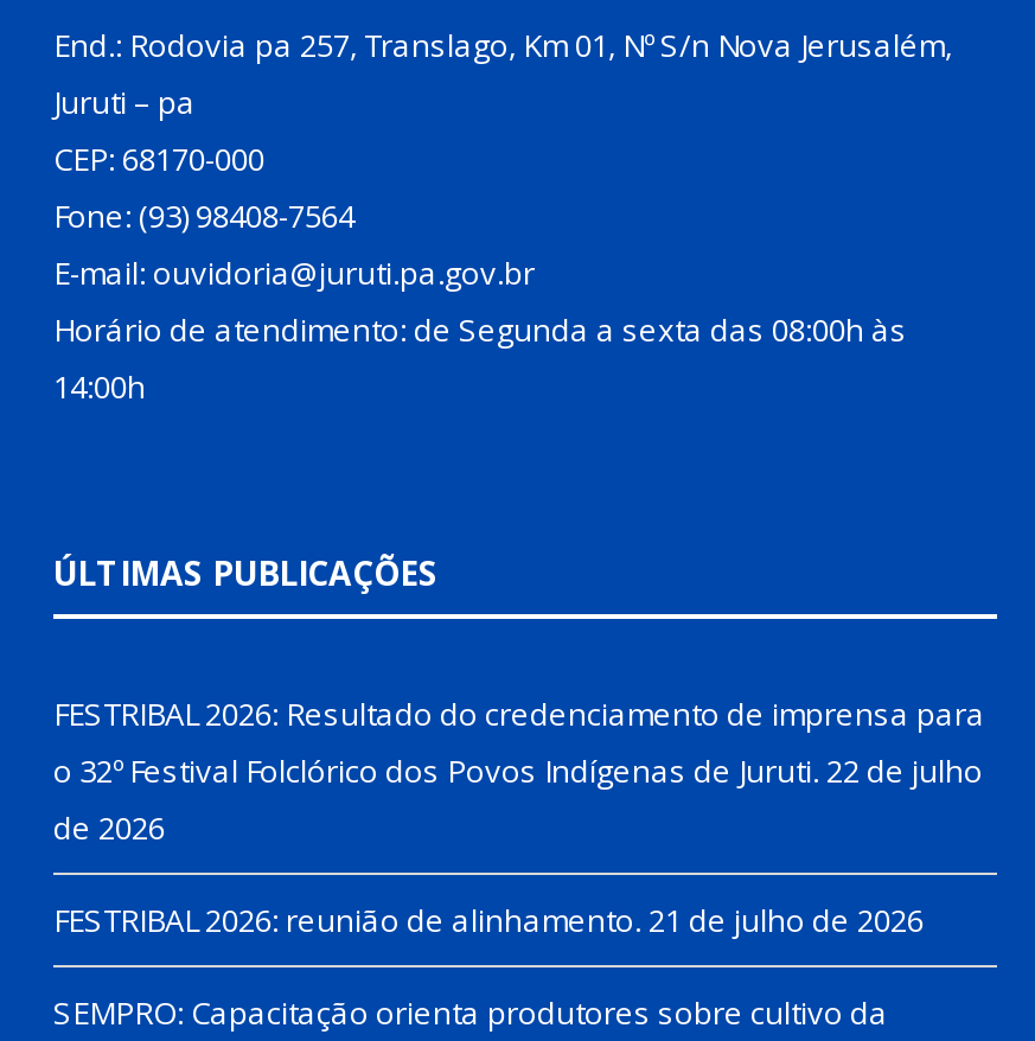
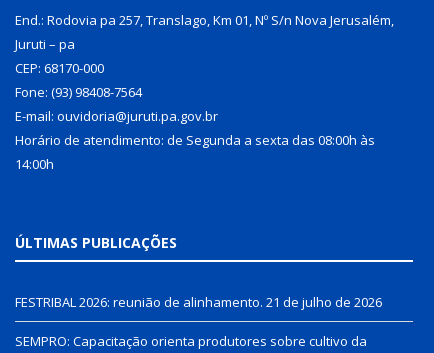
- FESTRIBAL 2026: Resultado do credenciamento de imprensa para
- o 32º Festival Folclórico dos Povos Indígenas de Juruti. 22 de julho
- de 2026
